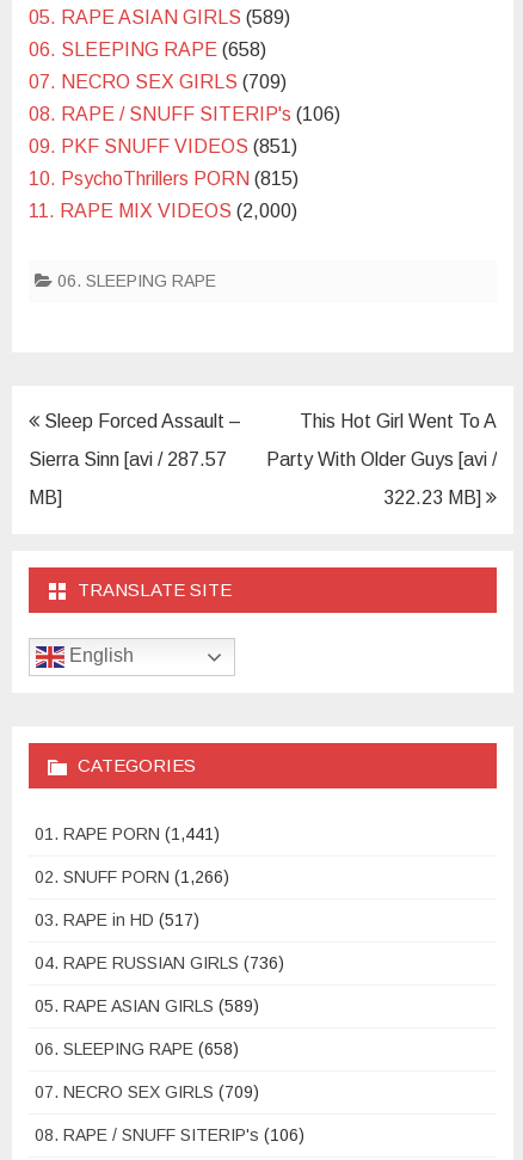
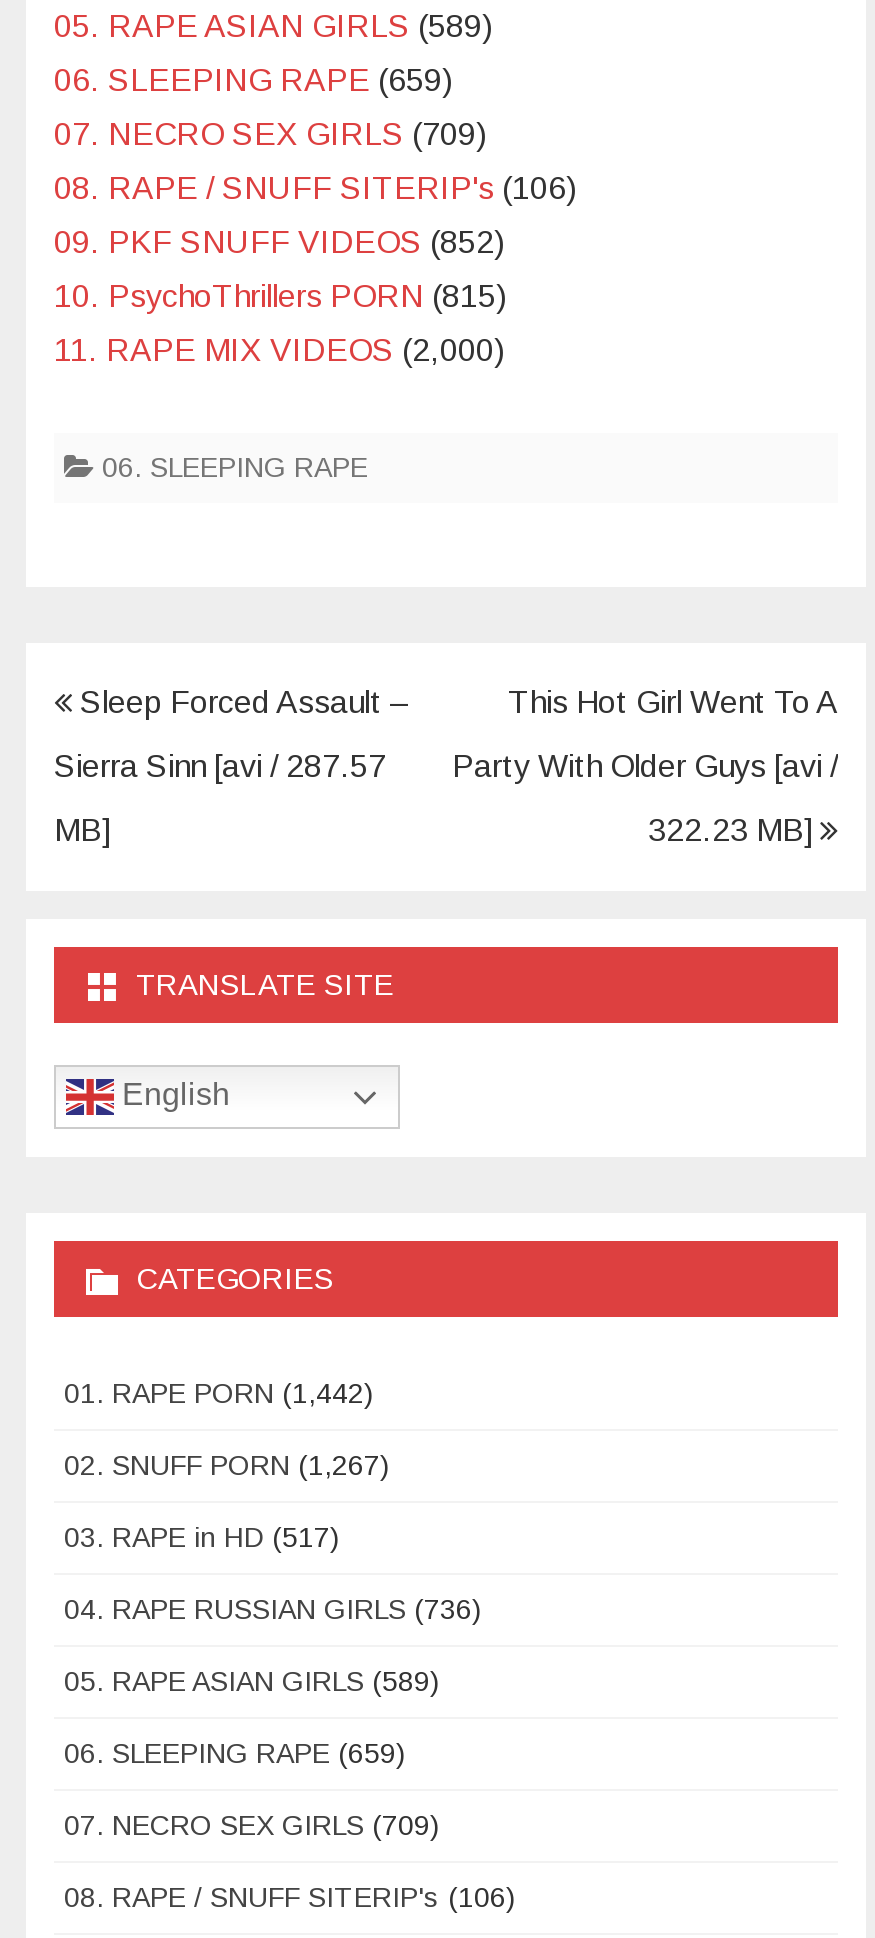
- 06. SLEEPING RAPE (658)
+ 06. SLEEPING RAPE (659)

- 09. PKF SNUFF VIDEOS (851)
+ 09. PKF SNUFF VIDEOS (852)

- 01. RAPE PORN (1,441)
+ 01. RAPE PORN (1,442)

- 02. SNUFF PORN (1,266)
+ 02. SNUFF PORN (1,267)

- 06. SLEEPING RAPE (658)
+ 06. SLEEPING RAPE (659)
